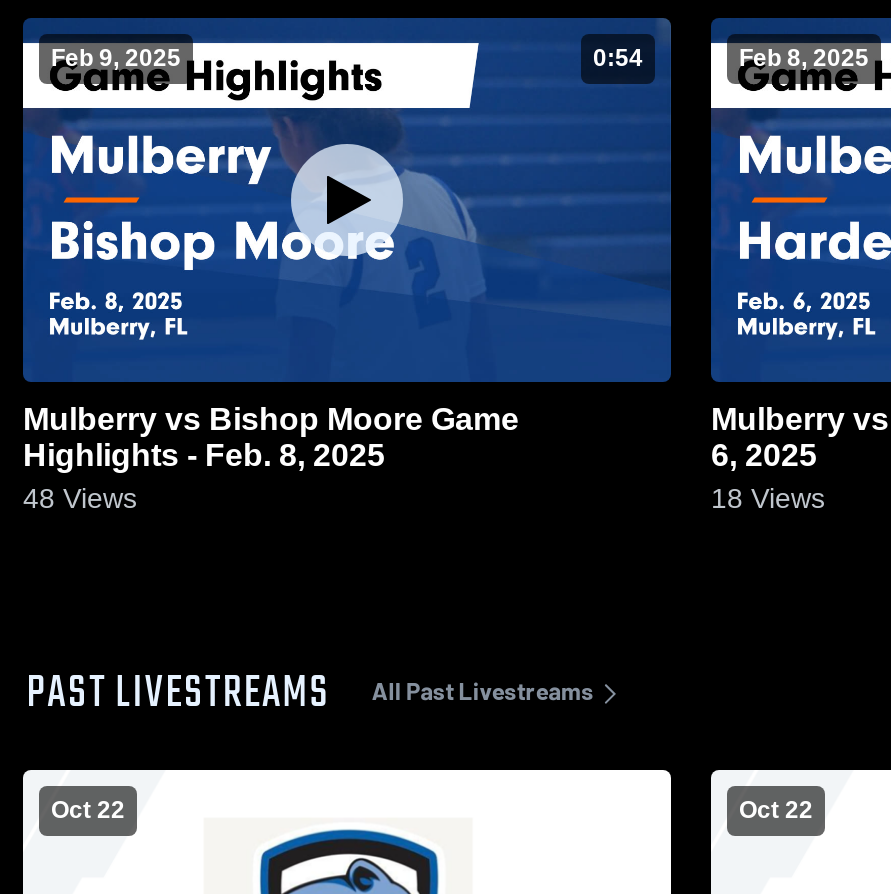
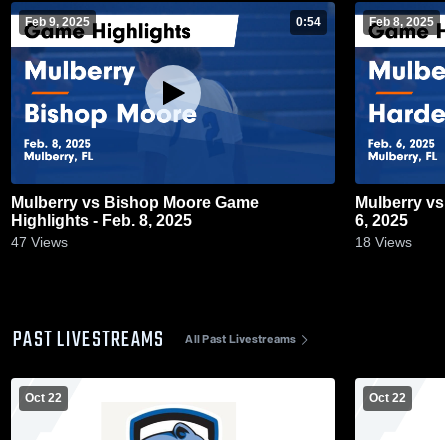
- 48 Views
+ 47 Views
